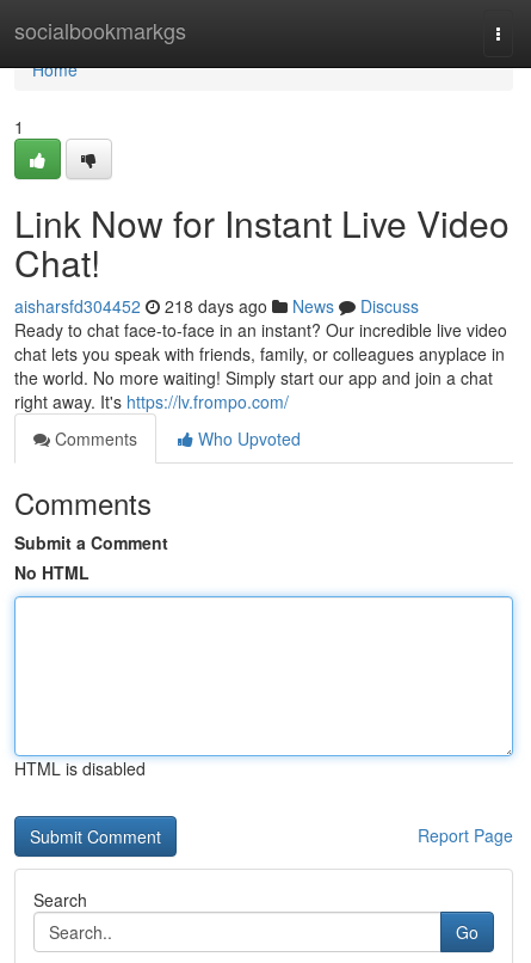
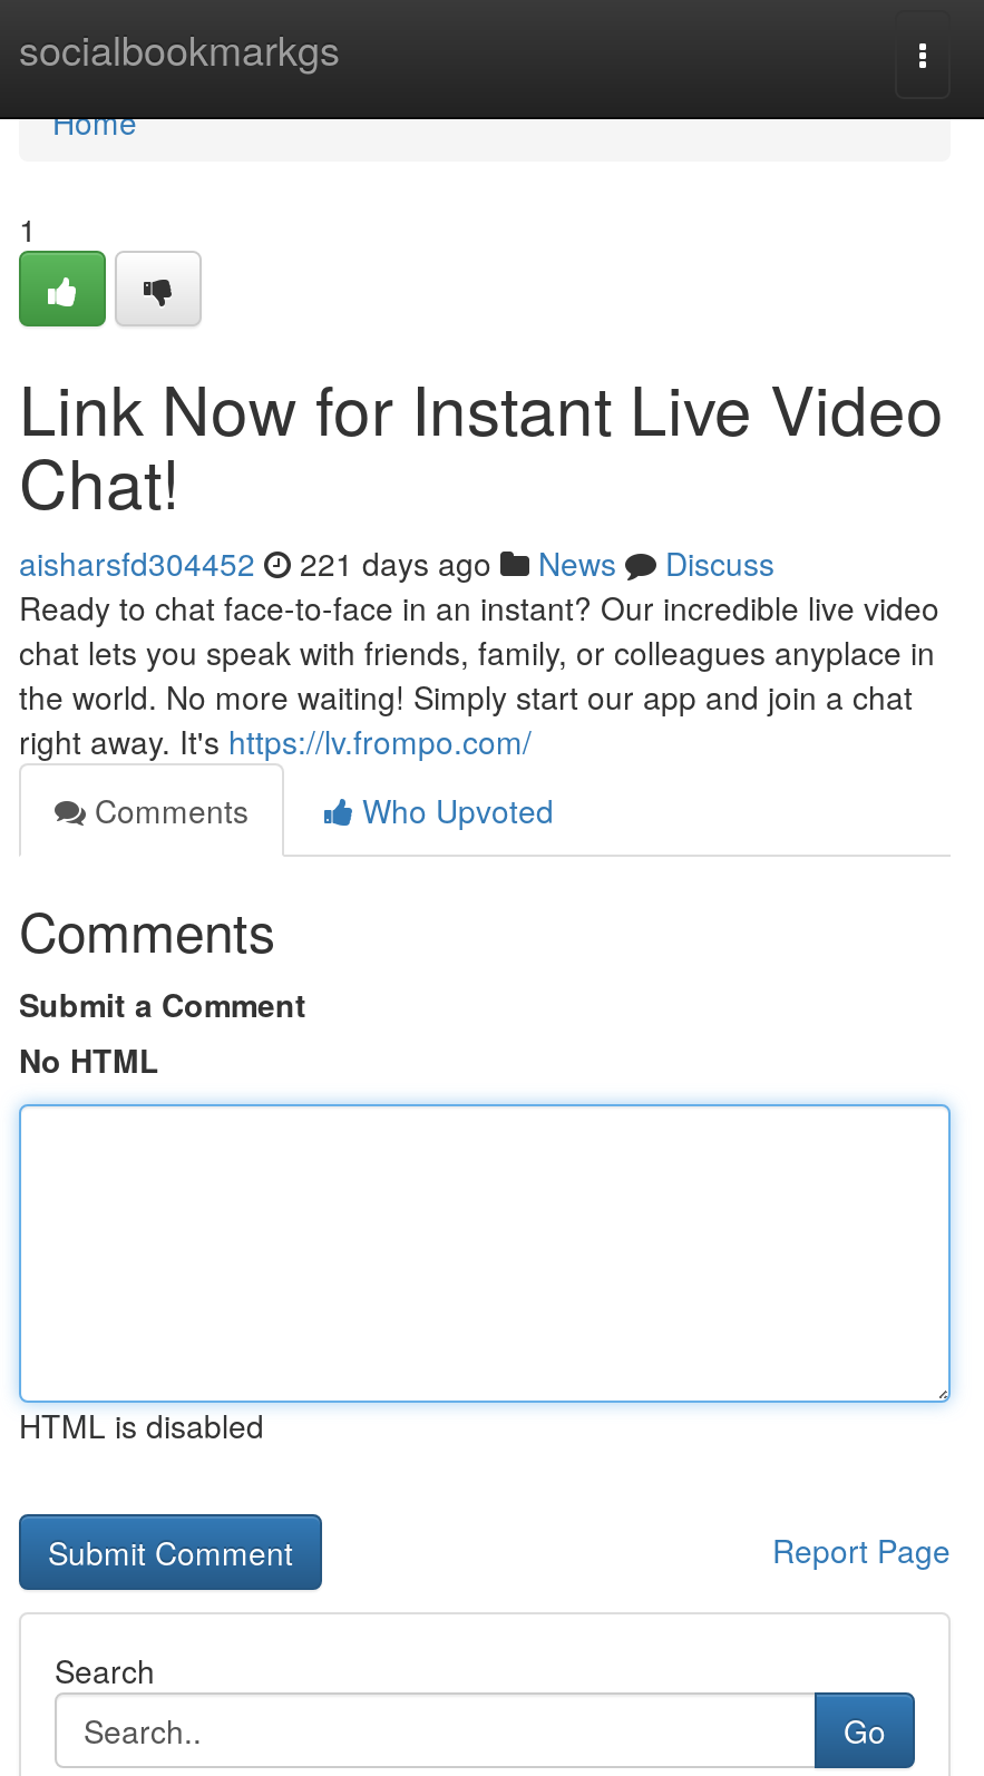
- aisharsfd304452 218 days ago News Discuss
+ aisharsfd304452 221 days ago News Discuss
